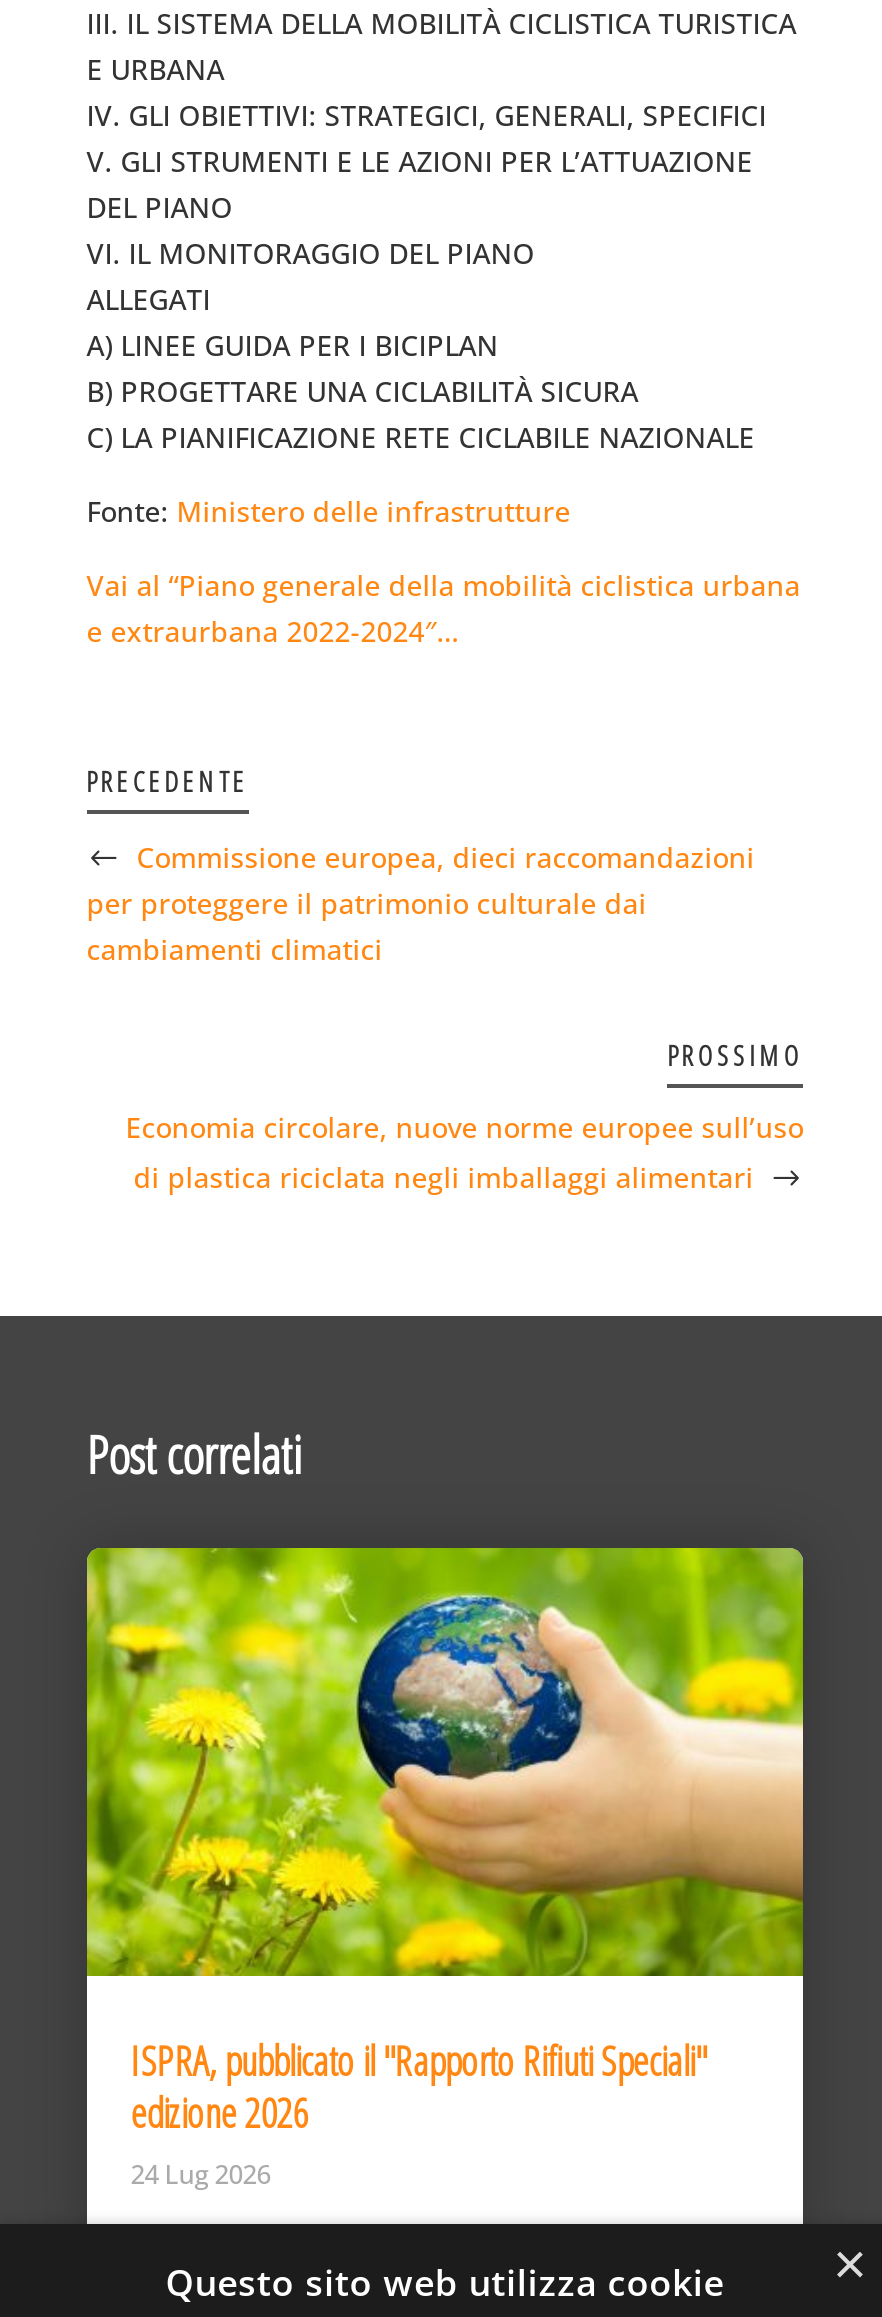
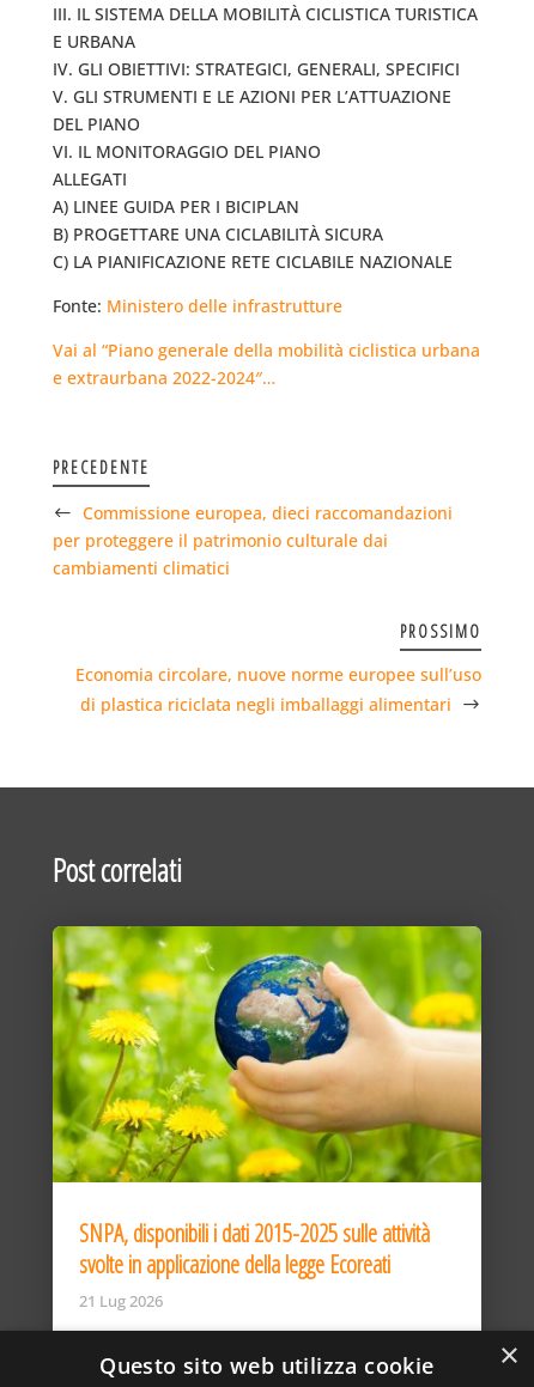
- ISPRA, pubblicato il "Rapporto Rifiuti Speciali"
- edizione 2026
- 24 Lug 2026
+ SNPA, disponibili i dati 2015-2025 sulle attività
+ svolte in applicazione della legge Ecoreati
+ 21 Lug 2026
